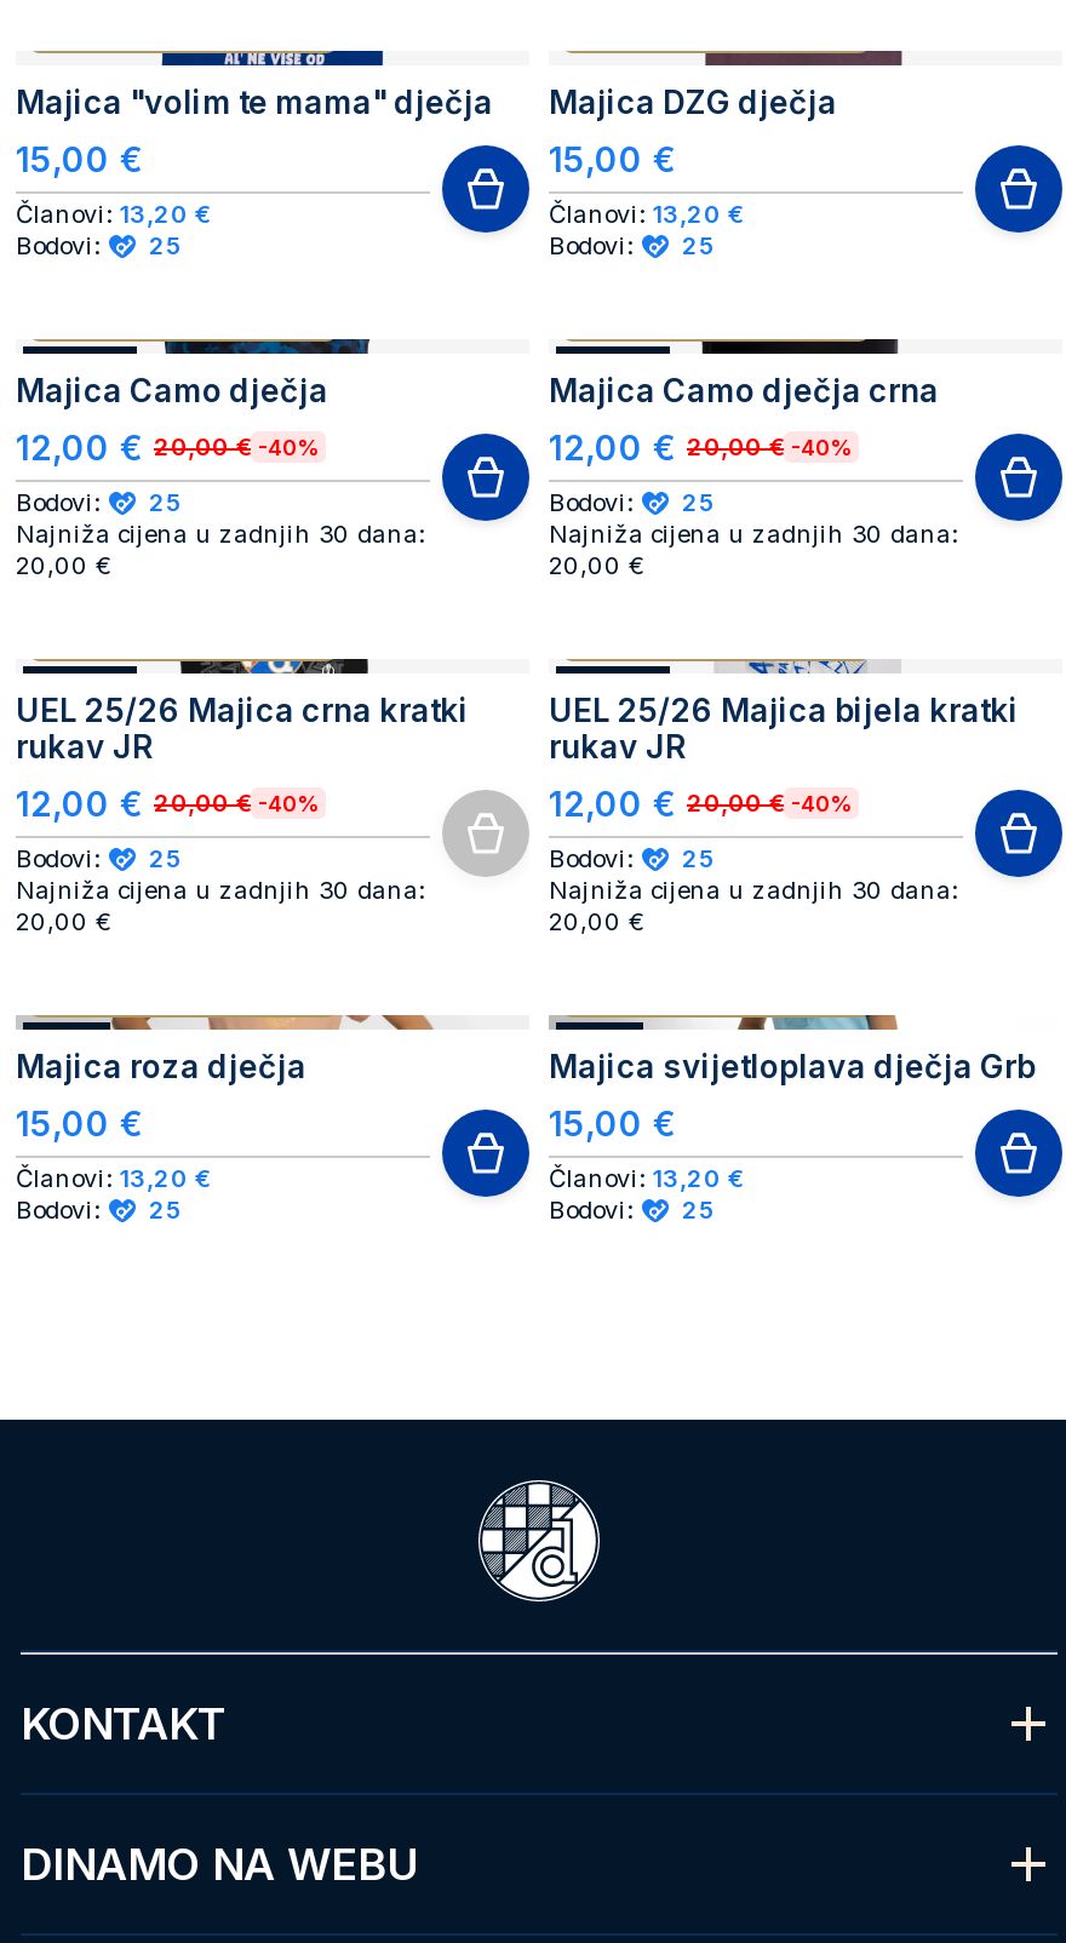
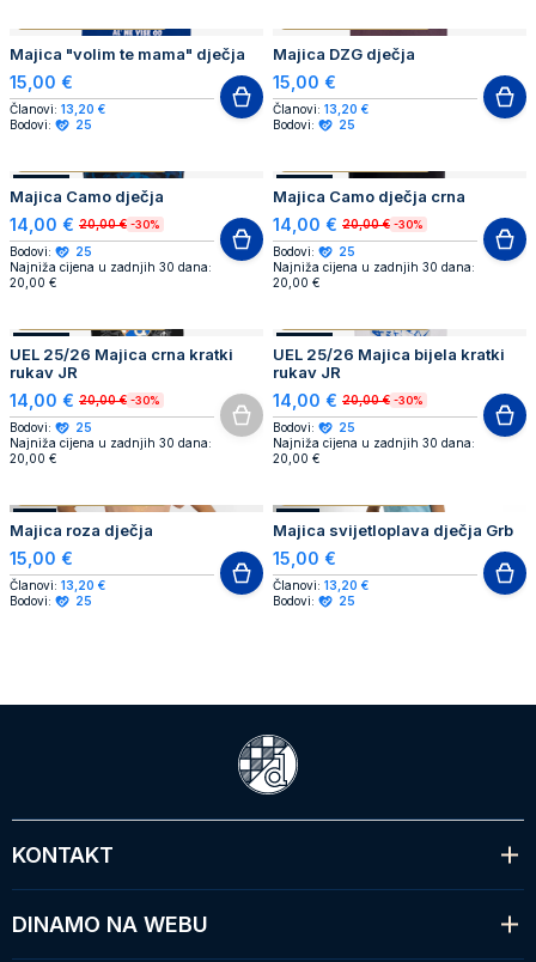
- 12,00 € 20,00 € -40%
+ 14,00 € 20,00 € -30%

- 12,00 € 20,00 € -40%
+ 14,00 € 20,00 € -30%

- 12,00 € 20,00 € -40%
+ 14,00 € 20,00 € -30%

- 12,00 € 20,00 € -40%
+ 14,00 € 20,00 € -30%
